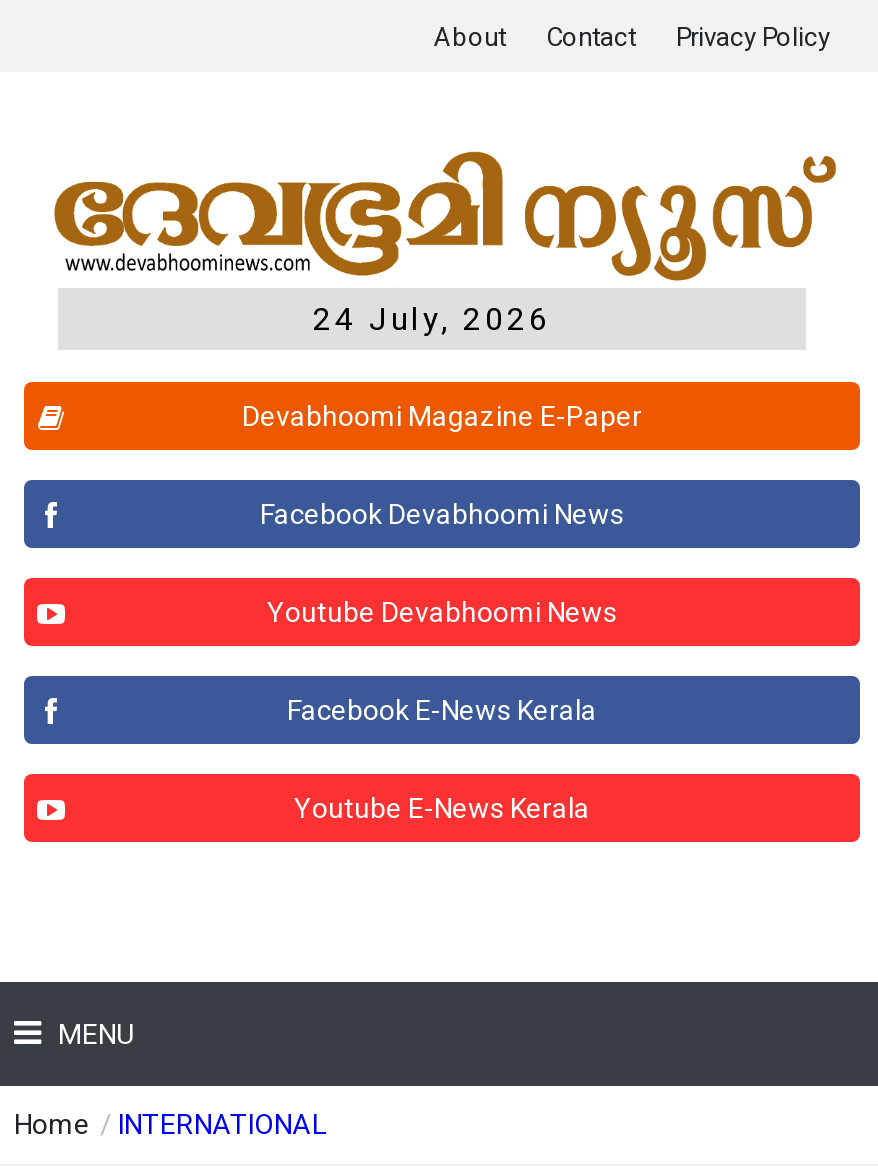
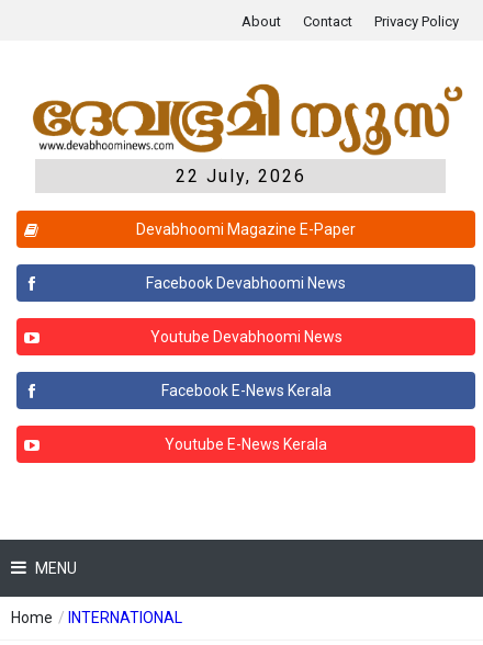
- 24 July, 2026
+ 22 July, 2026
